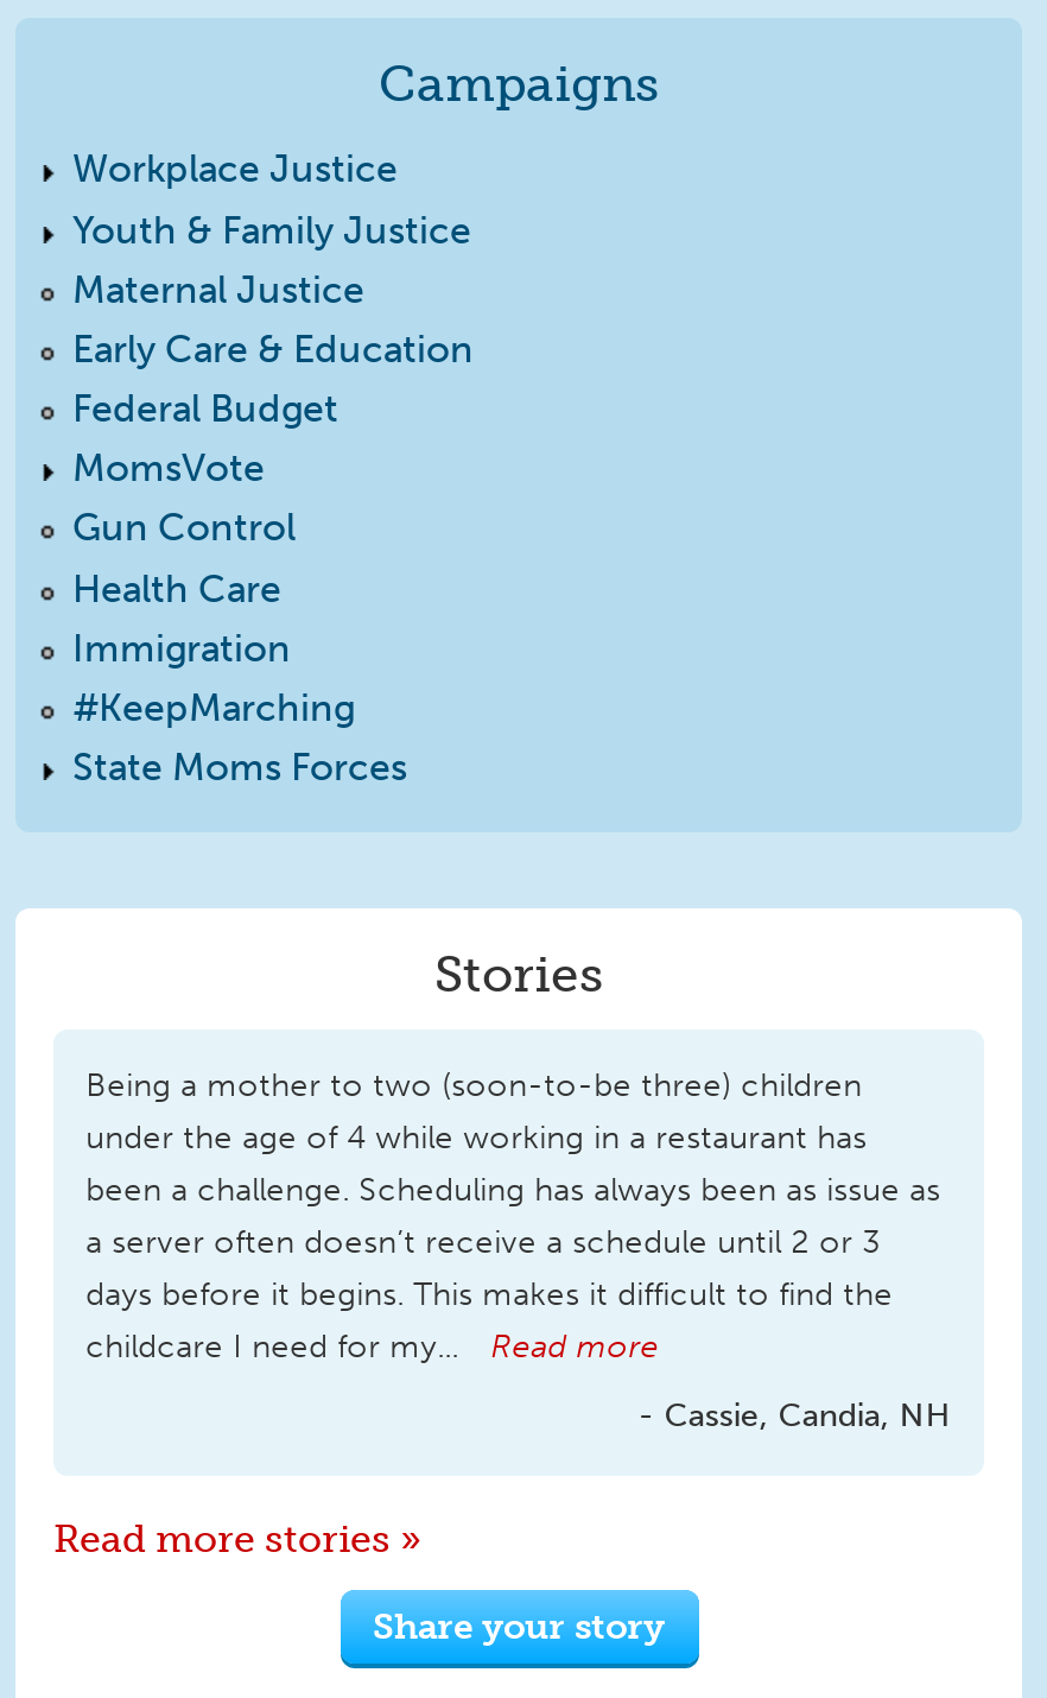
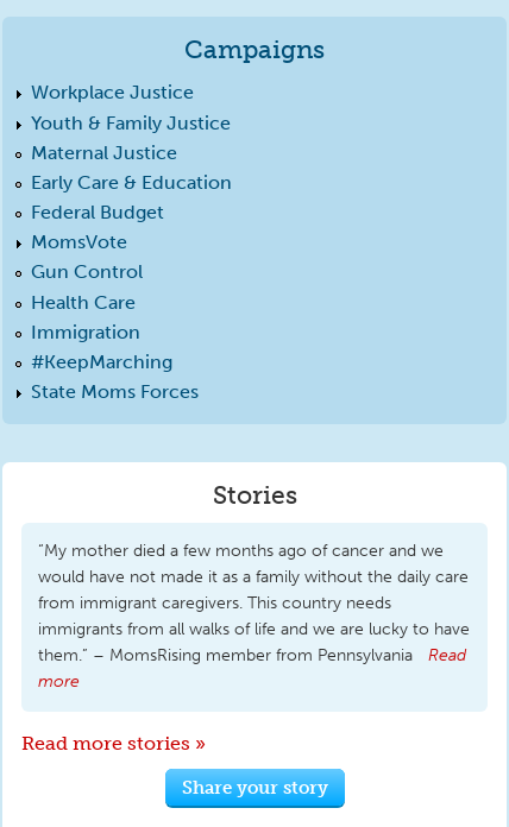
- Being a mother to two (soon-to-be three) children
- under the age of 4 while working in a restaurant has
- been a challenge. Scheduling has always been as issue as
- a server often doesn’t receive a schedule until 2 or 3
- days before it begins. This makes it difficult to find the
- childcare I need for my...
- Read more
- Cassie, Candia, NH
+ “My mother died a few months ago of cancer and we
+ would have not made it as a family without the daily care
+ from immigrant caregivers. This country needs
+ immigrants from all walks of life and we are lucky to have
+ them.” – MomsRising member from Pennsylvania
+ Read
+ more
